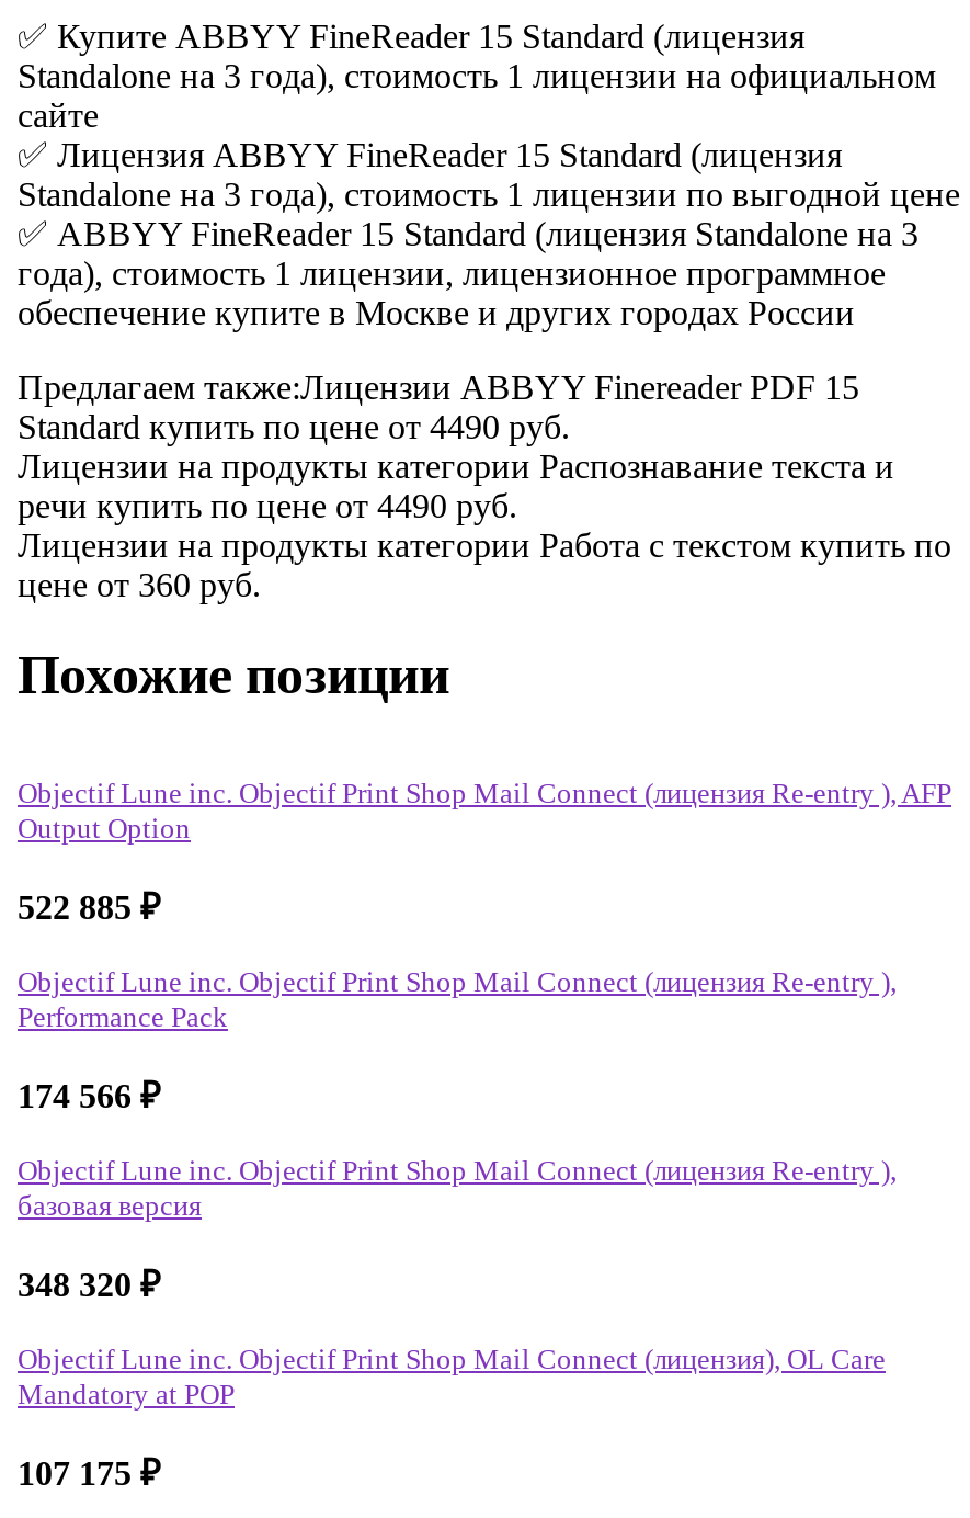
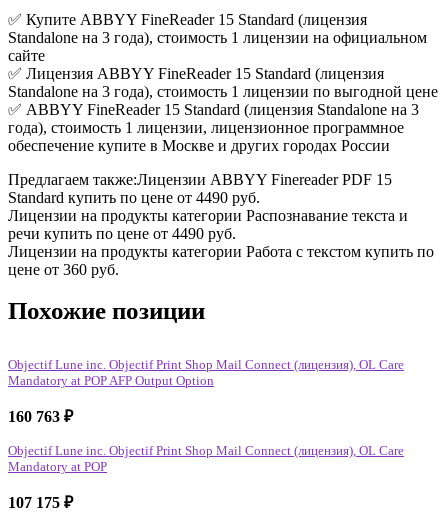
- Objectif Lune inc. Objectif Print Shop Mail Connect (лицензия Re-entry ), AFP
- Output Option
- 522 885 ₽
- Objectif Lune inc. Objectif Print Shop Mail Connect (лицензия Re-entry ),
- Performance Pack
- 174 566 ₽
- Objectif Lune inc. Objectif Print Shop Mail Connect (лицензия Re-entry ),
- базовая версия
- 348 320 ₽
+ Objectif Lune inc. Objectif Print Shop Mail Connect (лицензия), OL Care
+ Mandatory at POP AFP Output Option
+ 160 763 ₽
